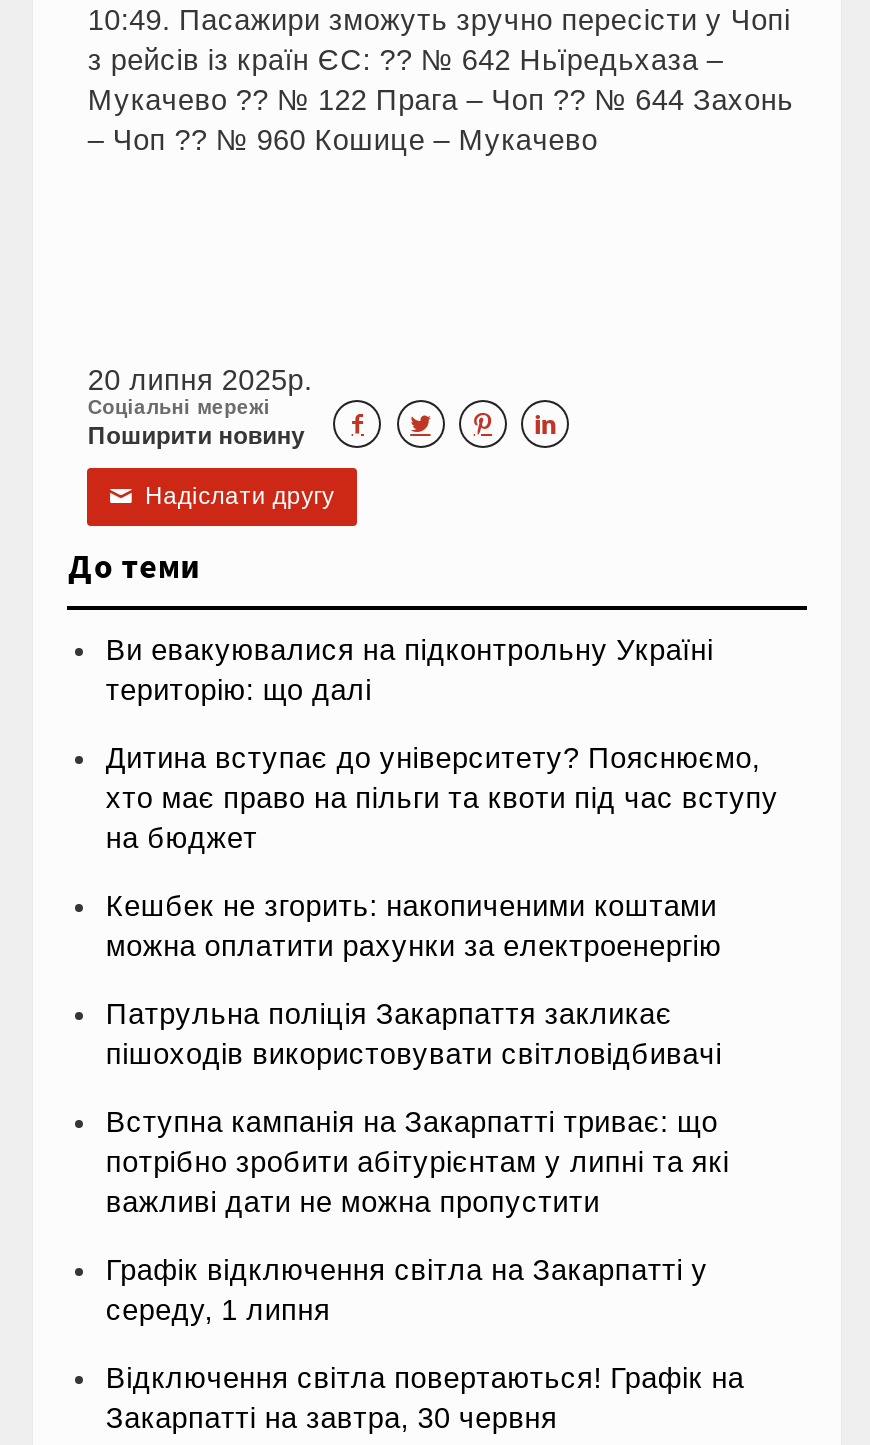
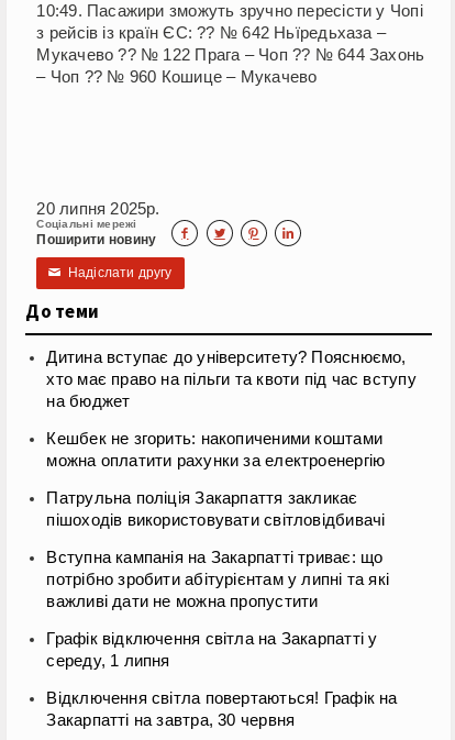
- Ви евакуювалися на підконтрольну Україні
- територію: що далі
